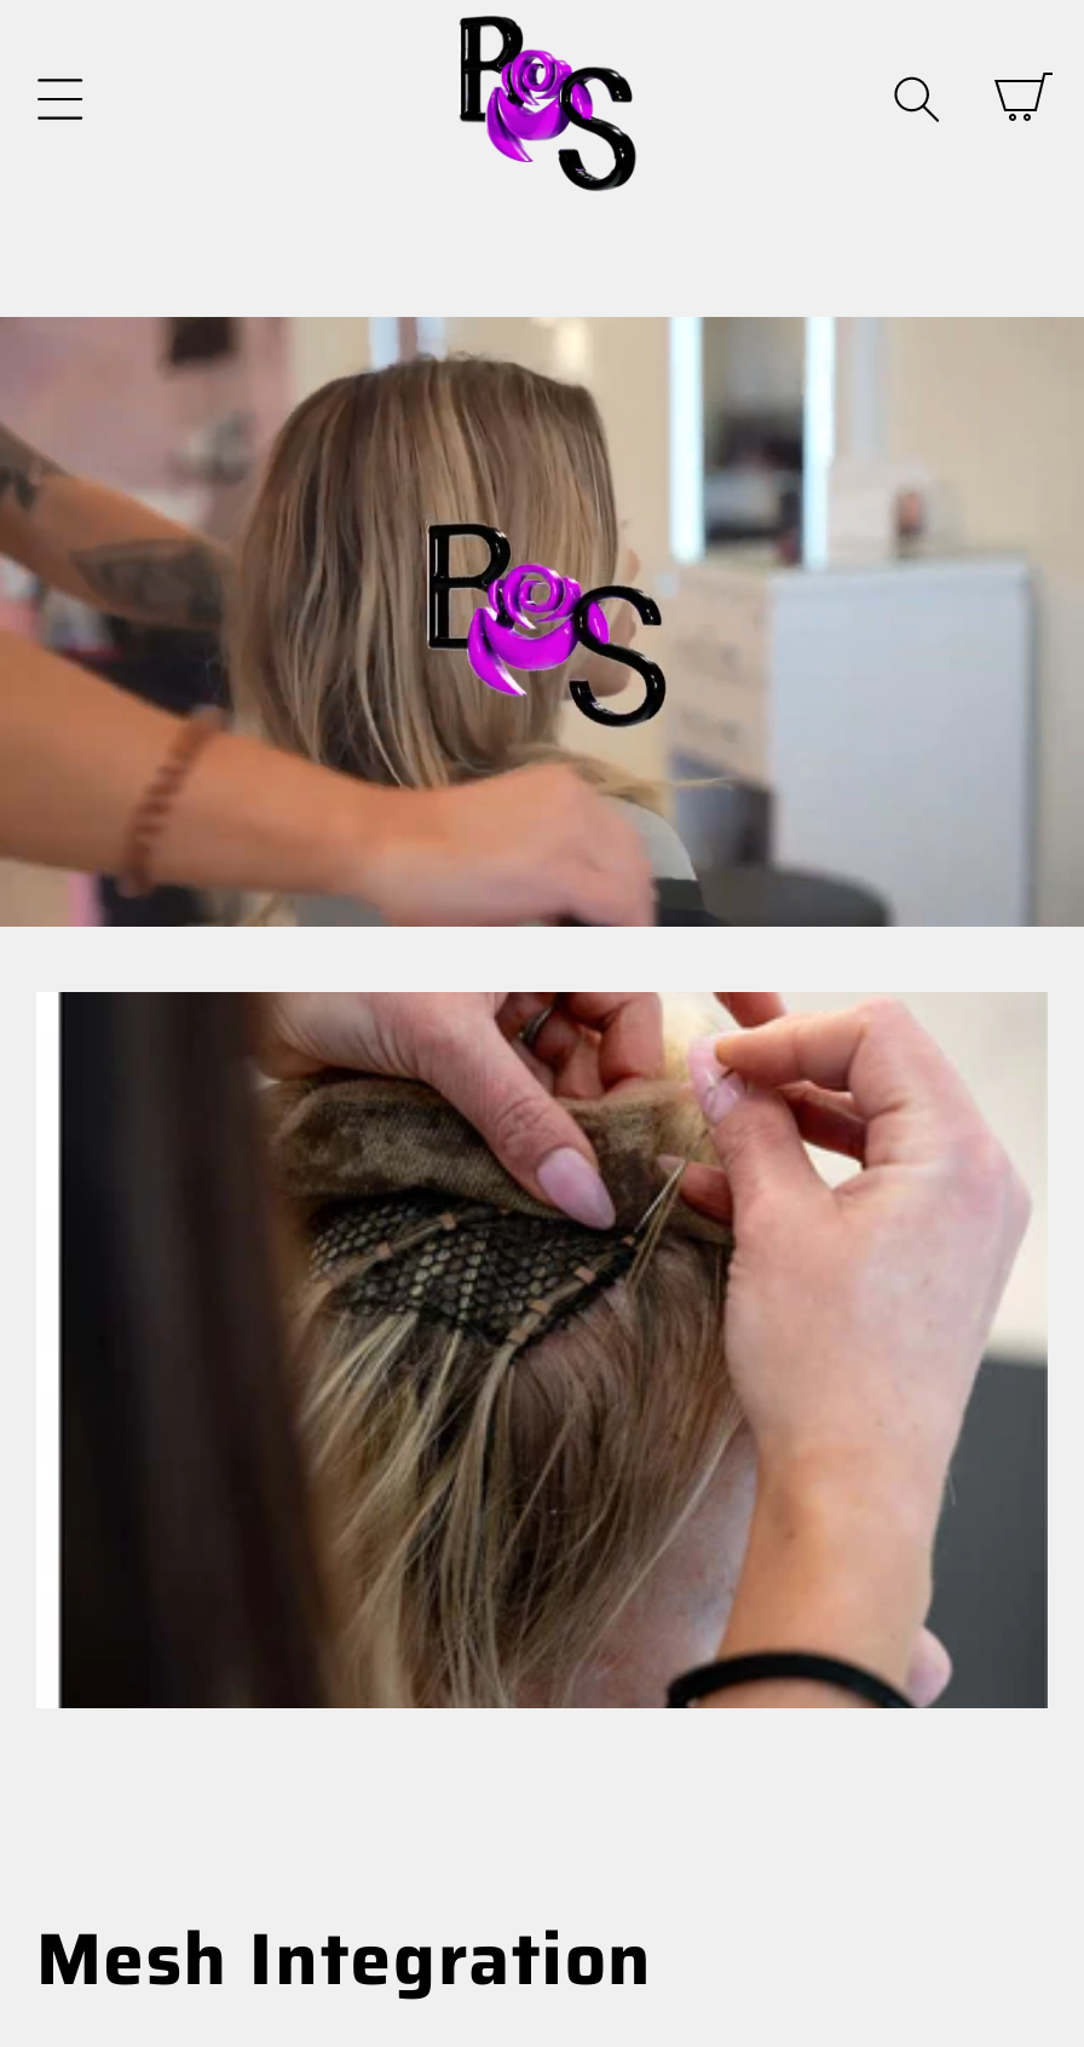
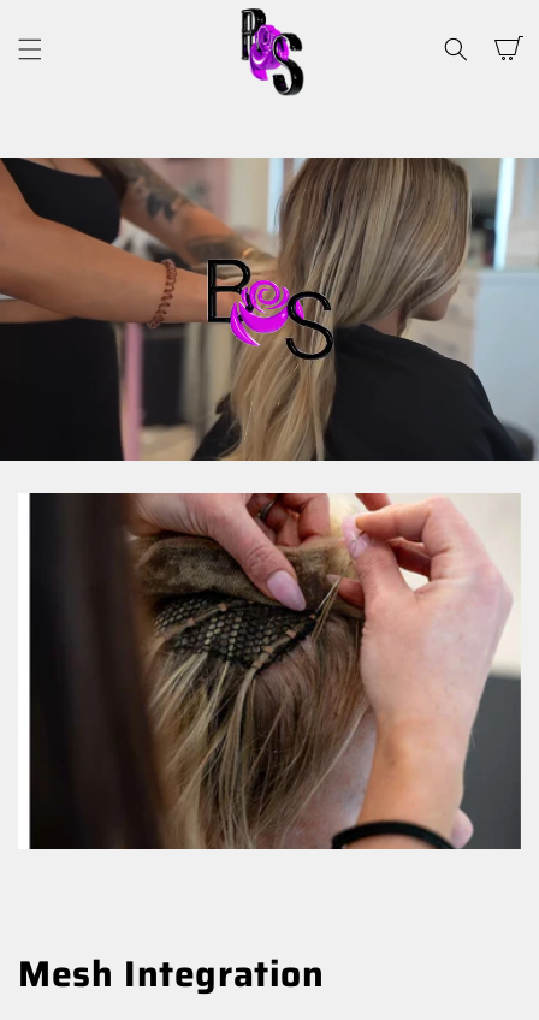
- [image]
+ [image]

- [image]
+ [image]
